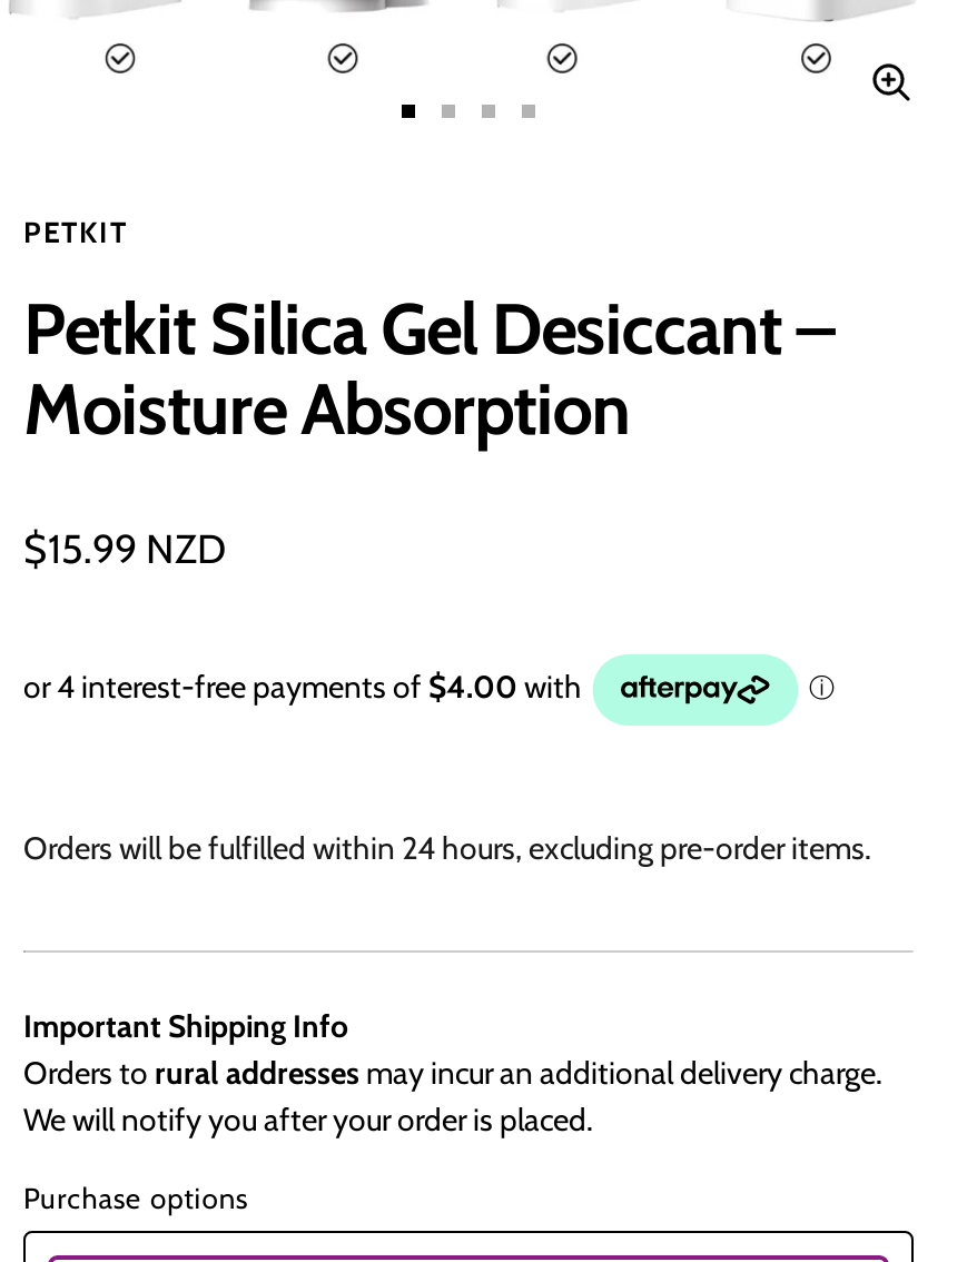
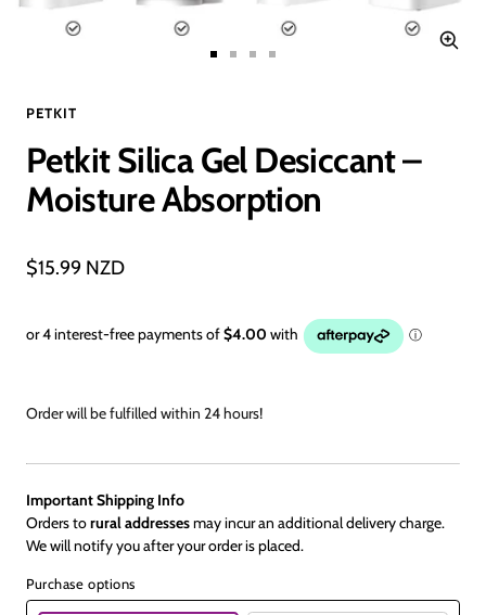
- Orders will be fulfilled within 24 hours, excluding pre-order items.
+ Order will be fulfilled within 24 hours!
